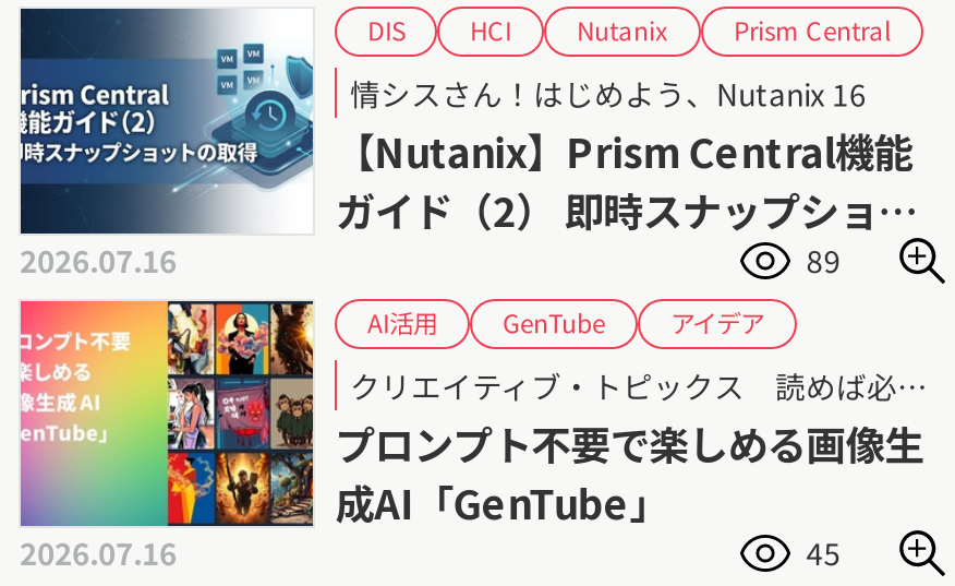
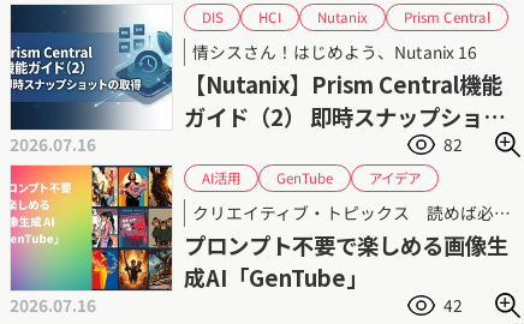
- 89
+ 82

- 45
+ 42
